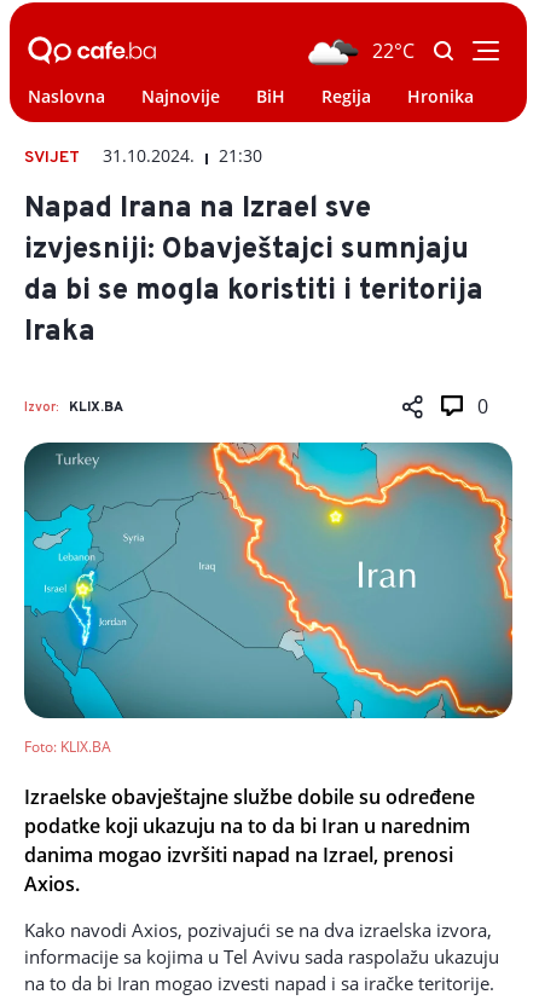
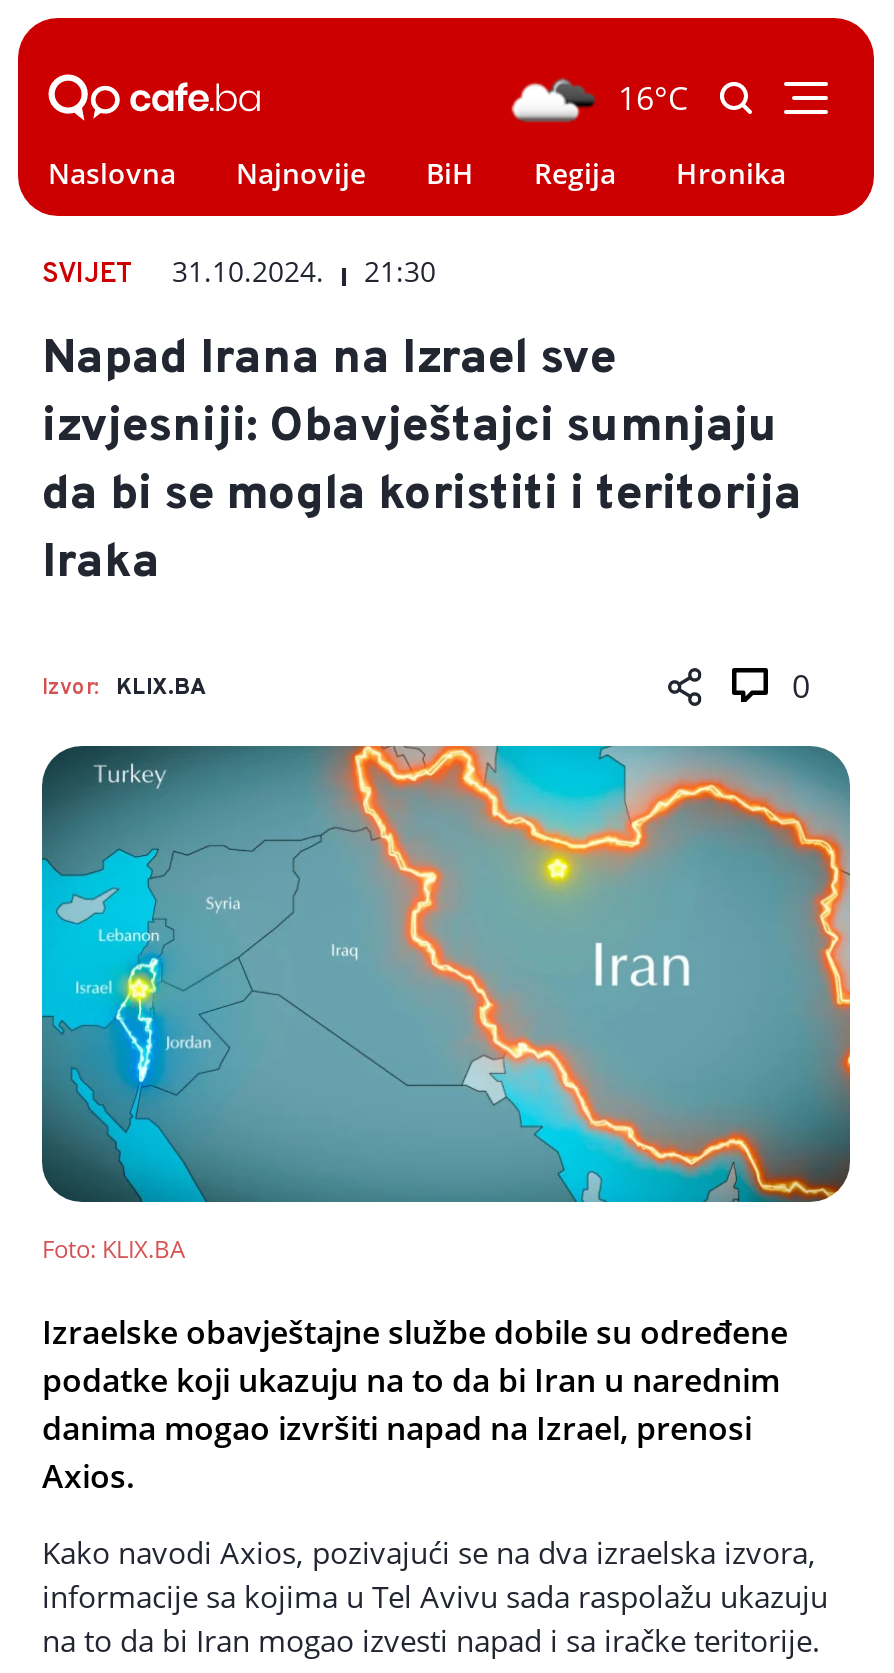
- 22°C
+ 16°C
